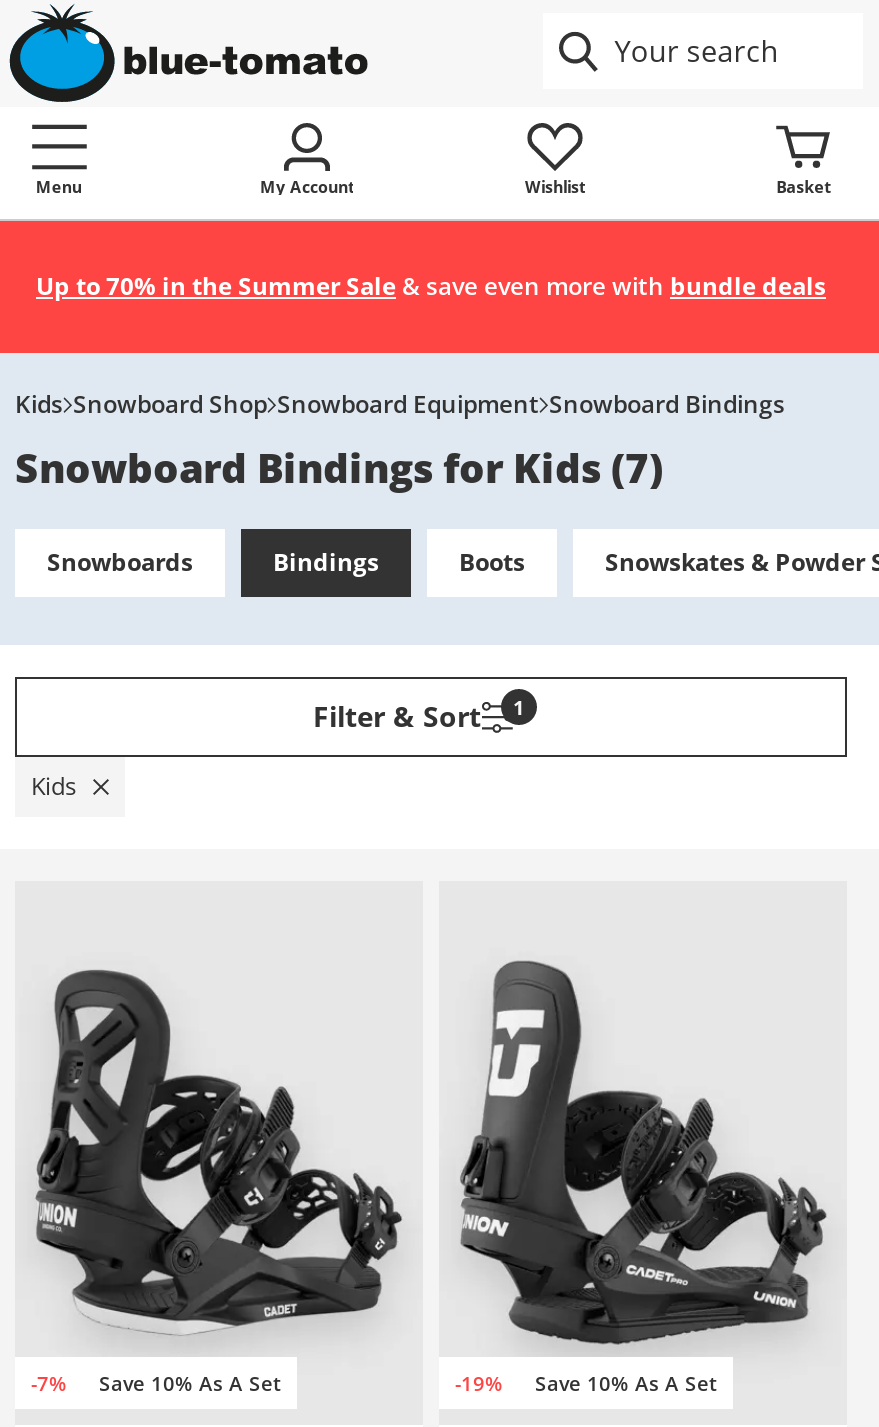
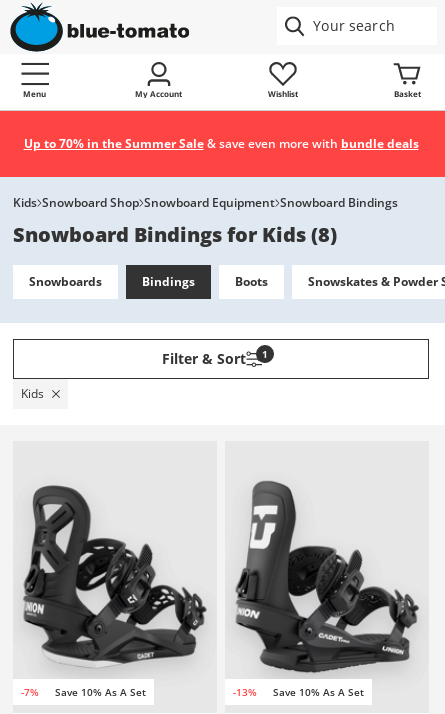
- Snowboard Bindings for Kids (7)
+ Snowboard Bindings for Kids (8)

- -19% Save 10% As A Set
+ -13% Save 10% As A Set
